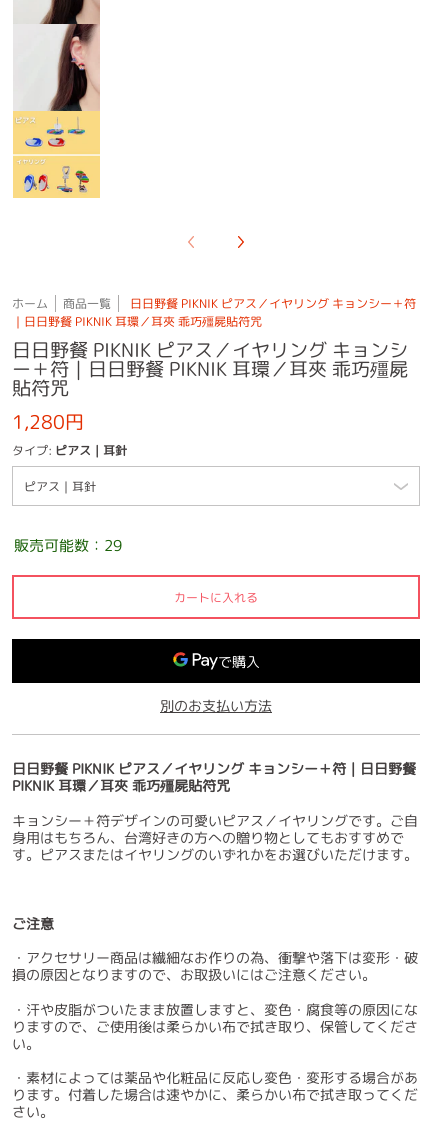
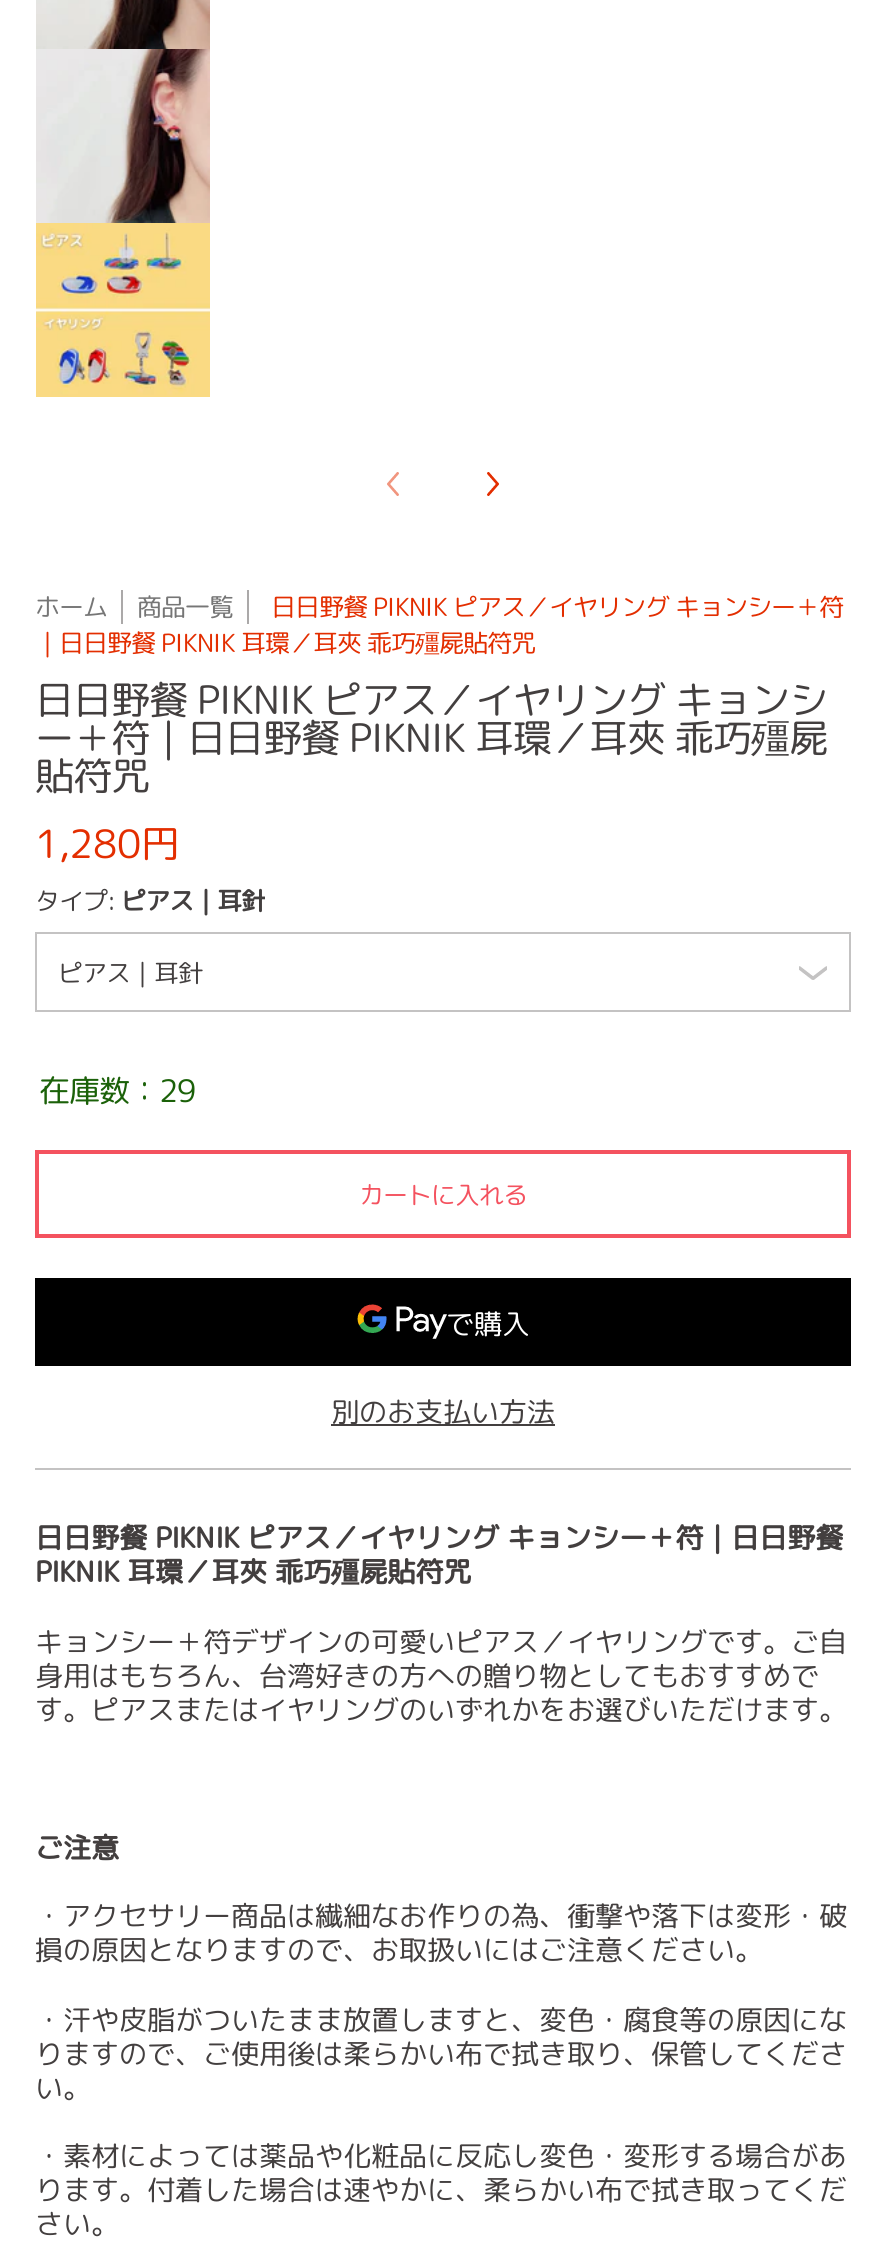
- 販売可能数：29
+ 在庫数：29
